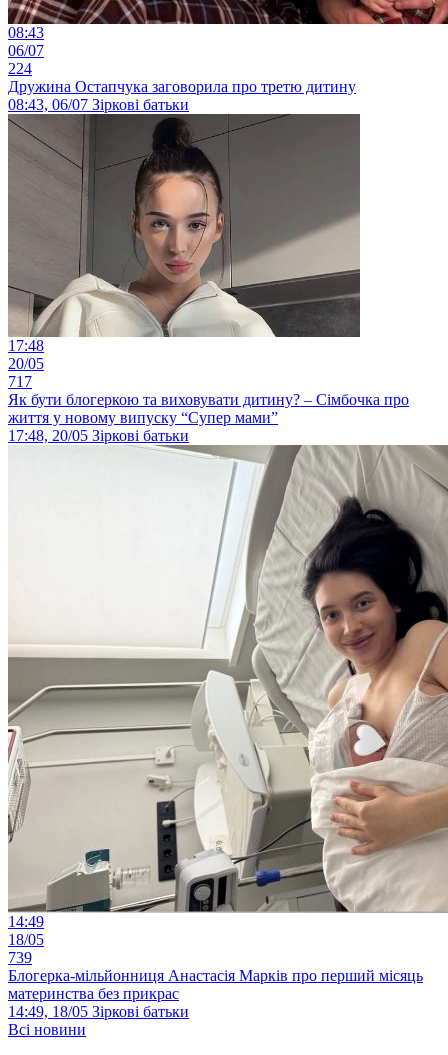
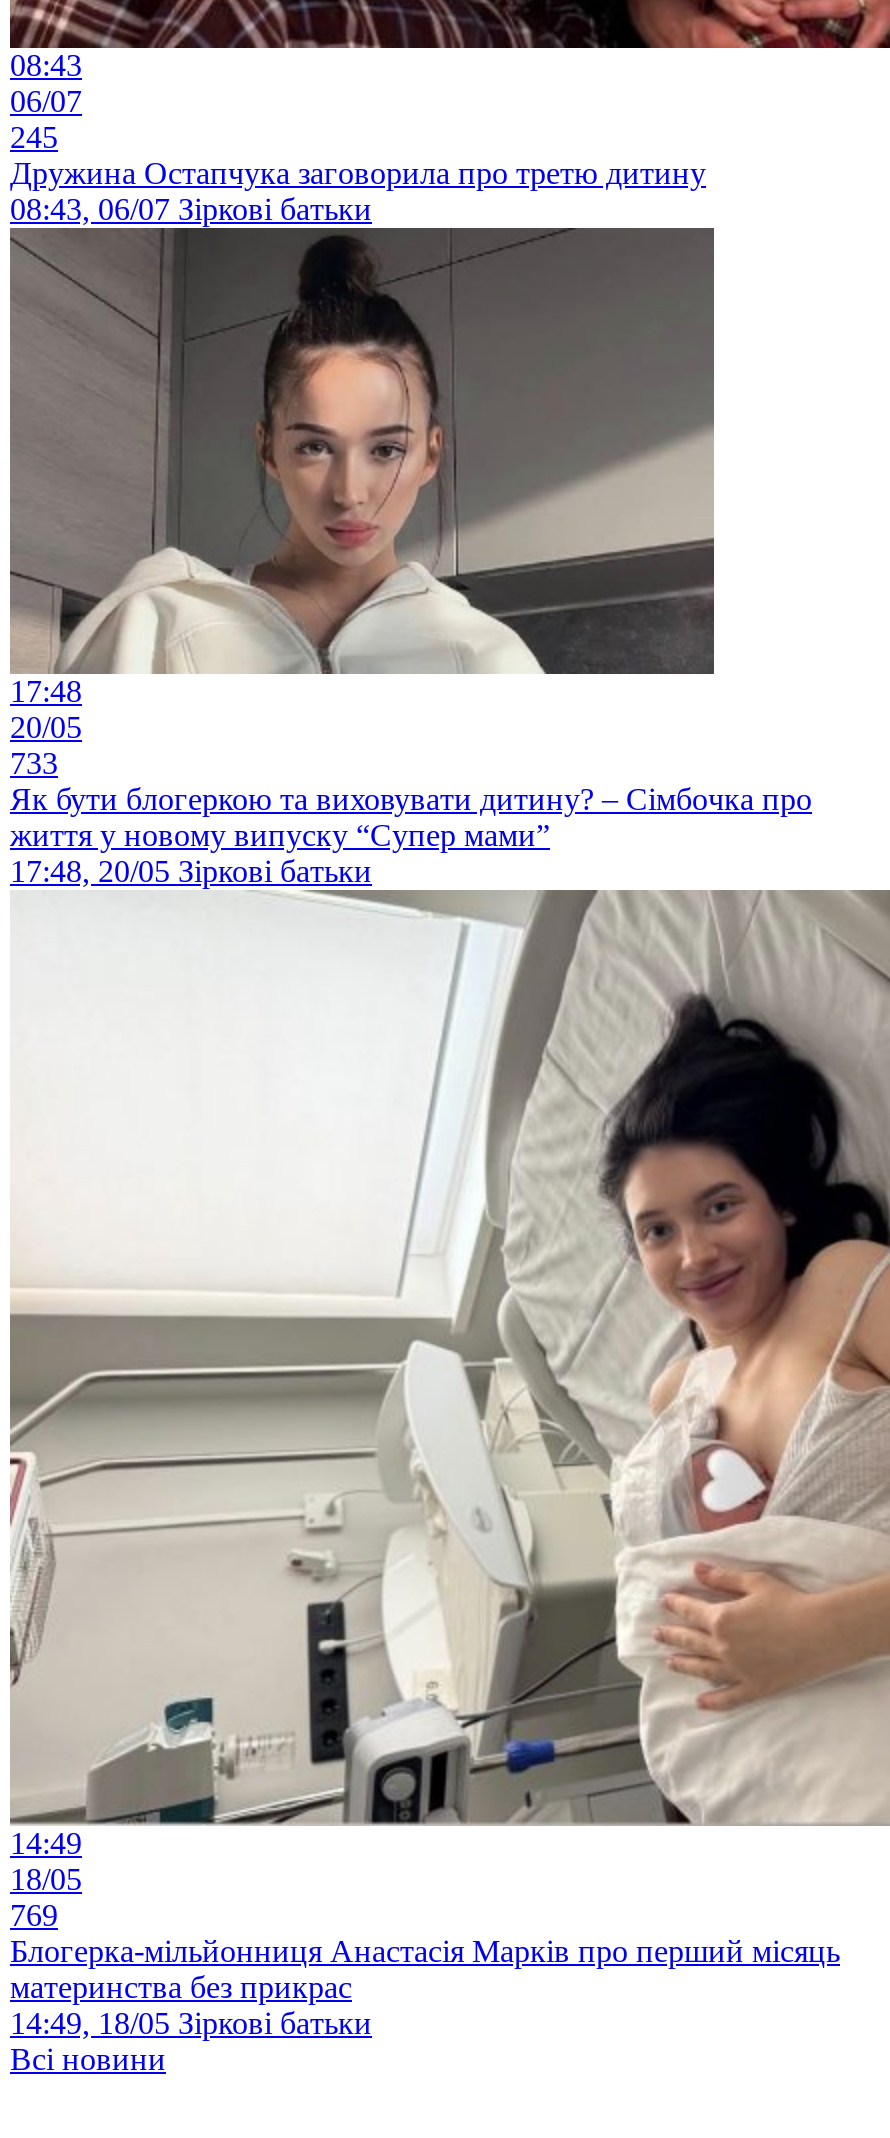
- 224
+ 245

- 717
+ 733

- 739
+ 769
